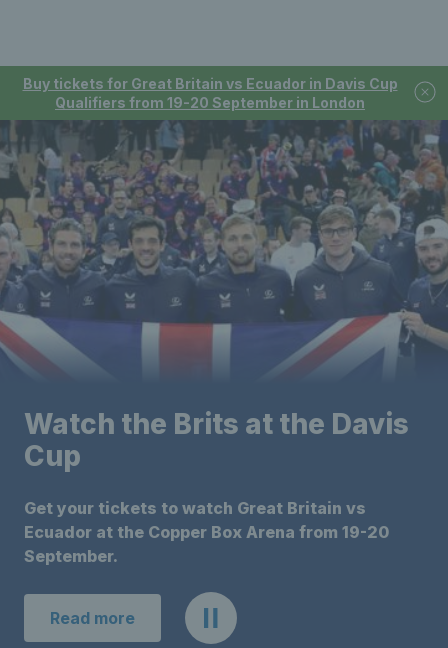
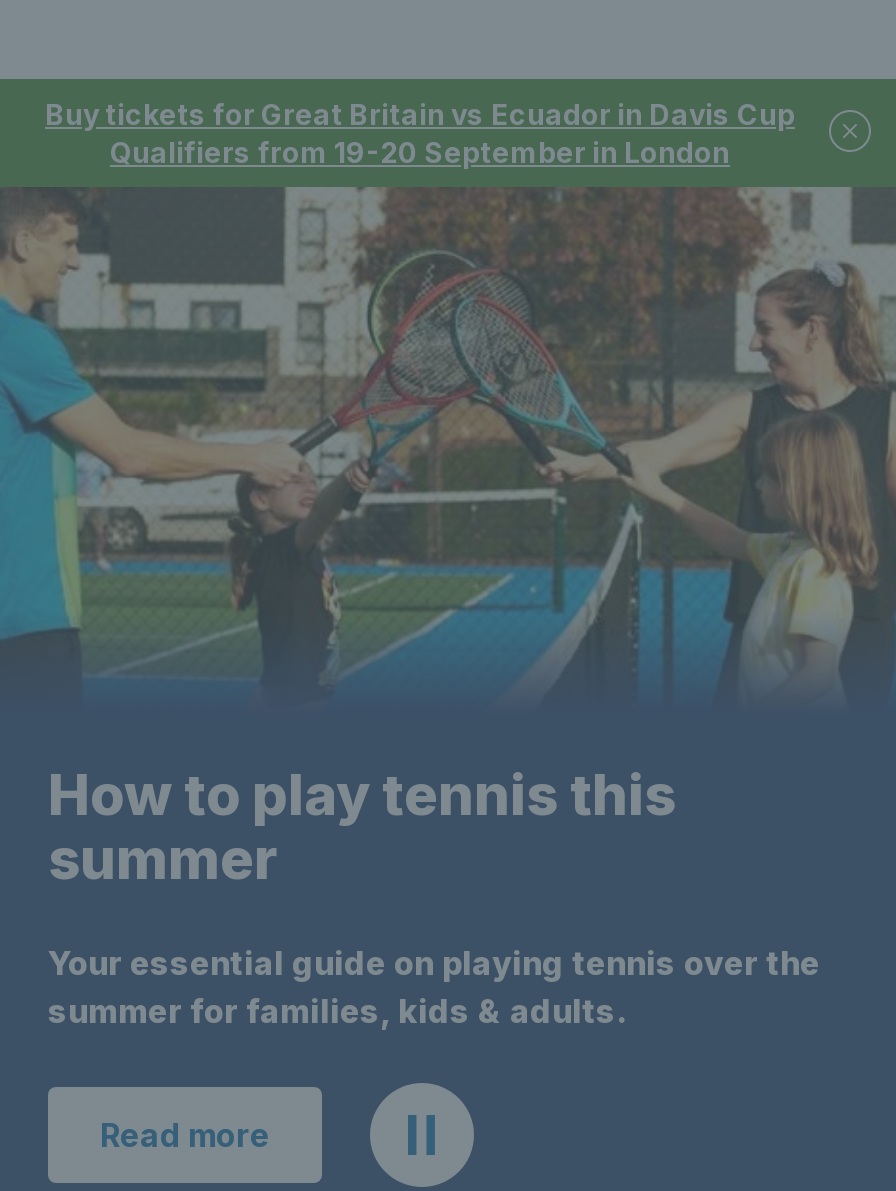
- [image]
- Watch the Brits at the Davis
- Cup
+ [image]
+ How to play tennis this
+ summer

- Get your tickets to watch Great Britain vs
- Ecuador at the Copper Box Arena from 19-20
- September.
+ Your essential guide on playing tennis over the
+ summer for families, kids & adults.
